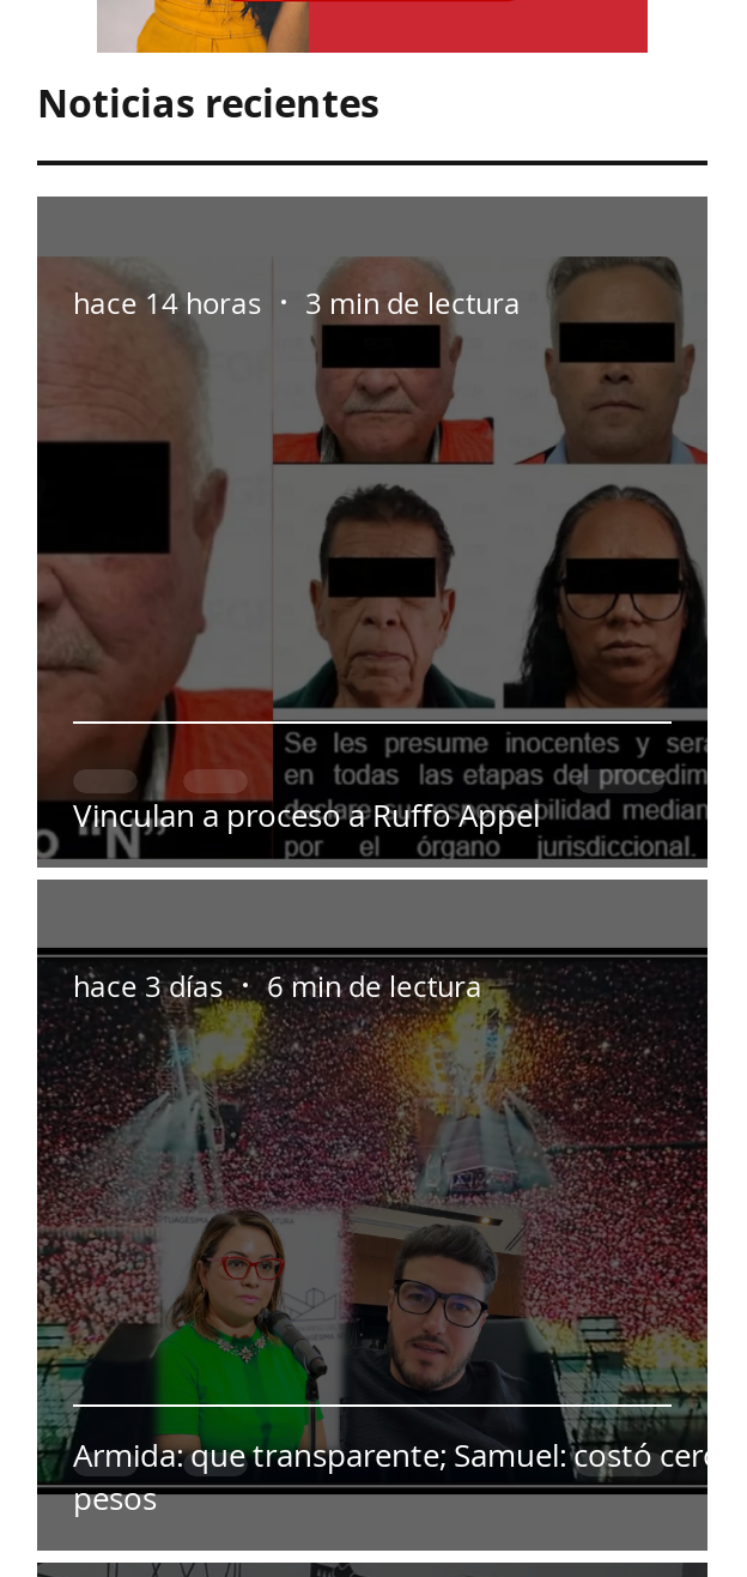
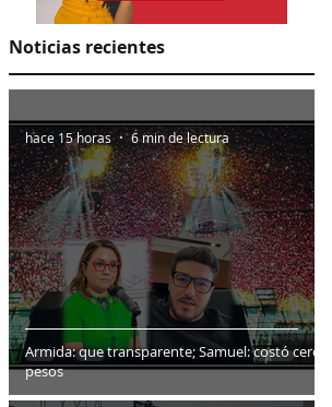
- [image]
- Vinculan a proceso a Ruffo Appel

- hace 14 horas
- 3 min de lectura

- hace 3 días 6 min de lectura
+ hace 15 horas 6 min de lectura
